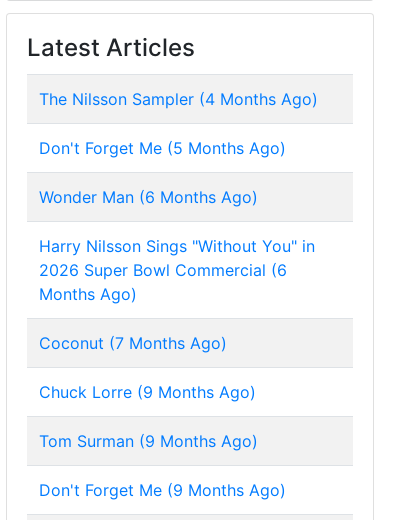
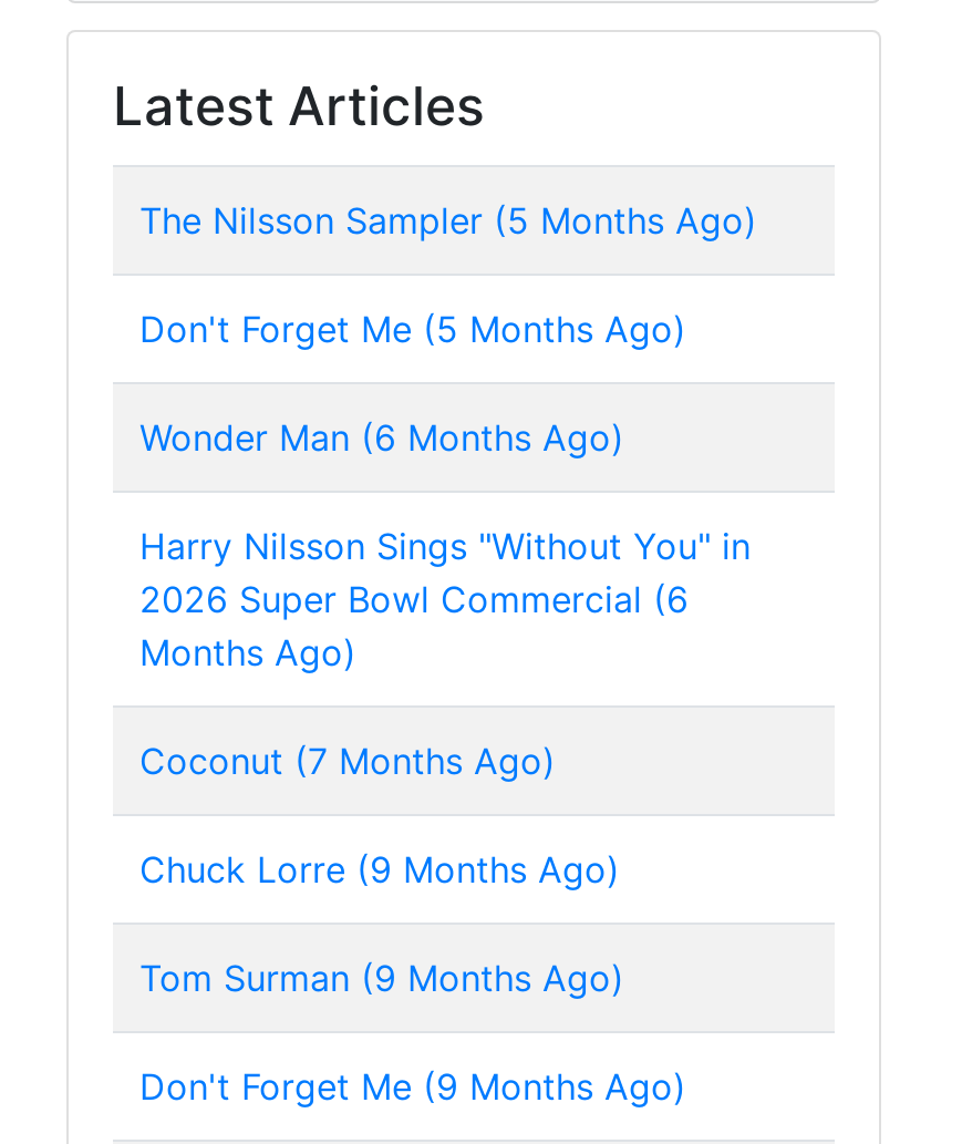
- The Nilsson Sampler (4 Months Ago)
+ The Nilsson Sampler (5 Months Ago)
